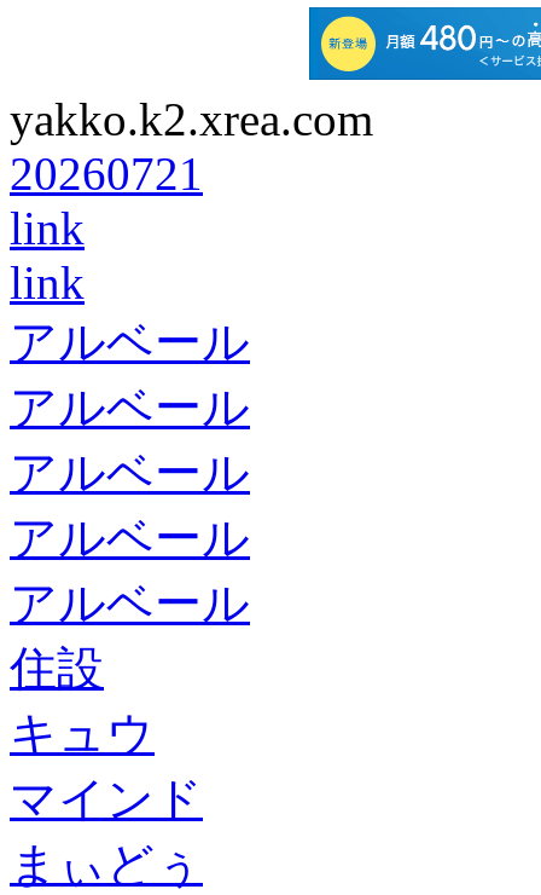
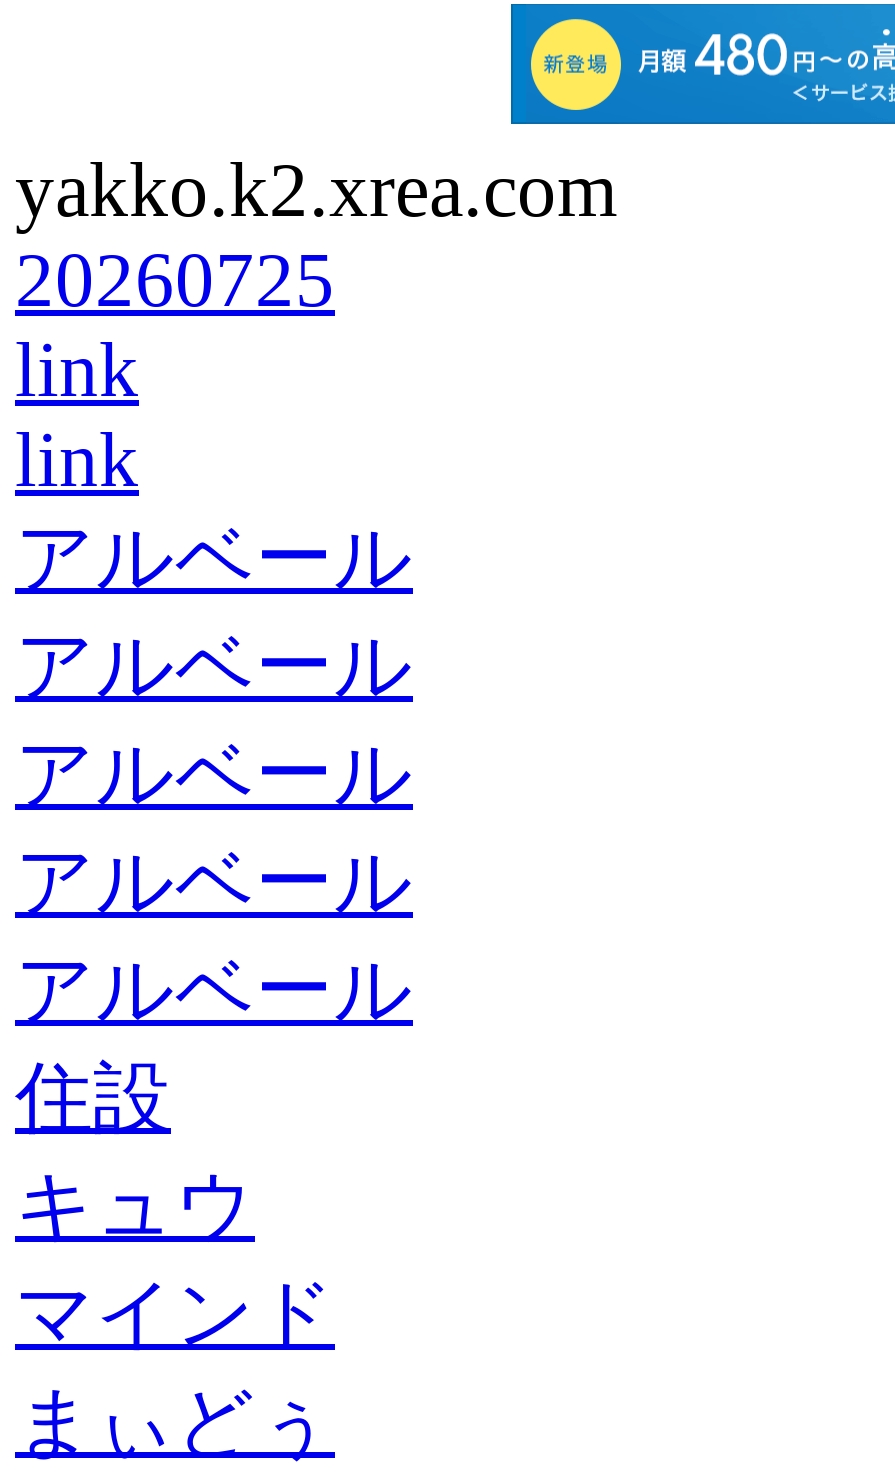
- 20260721
+ 20260725
